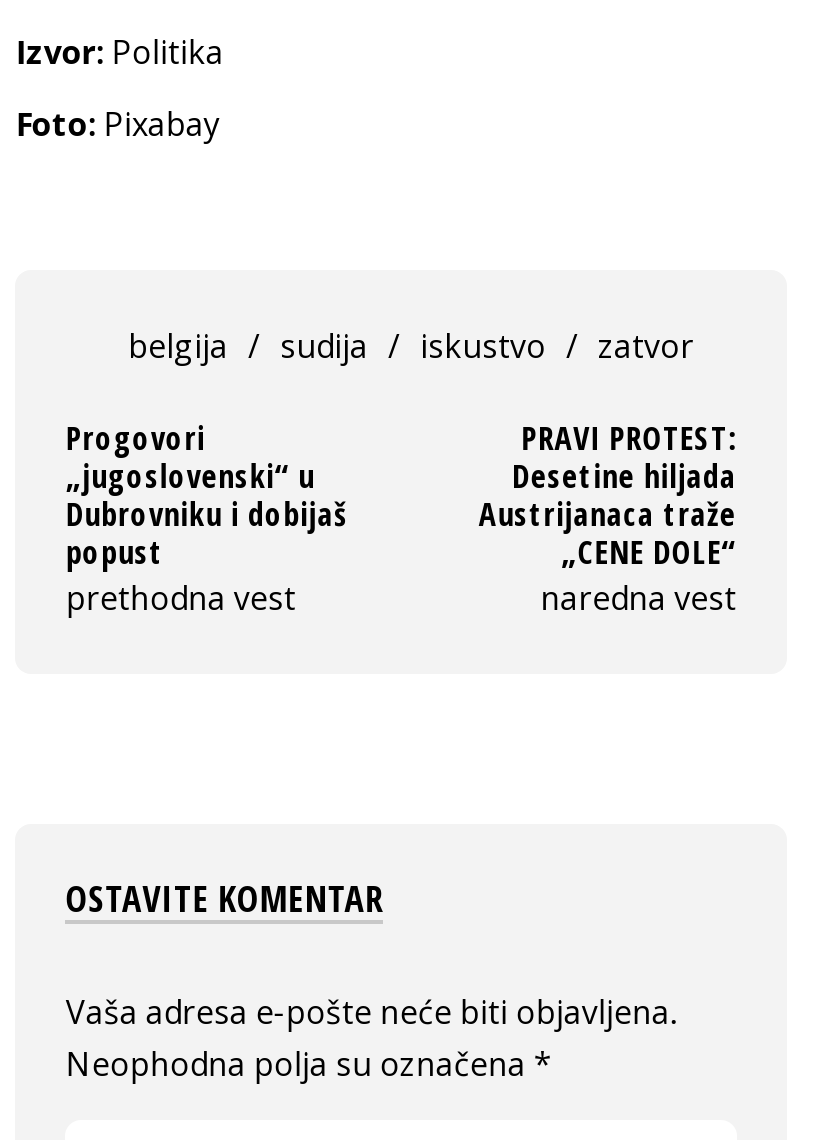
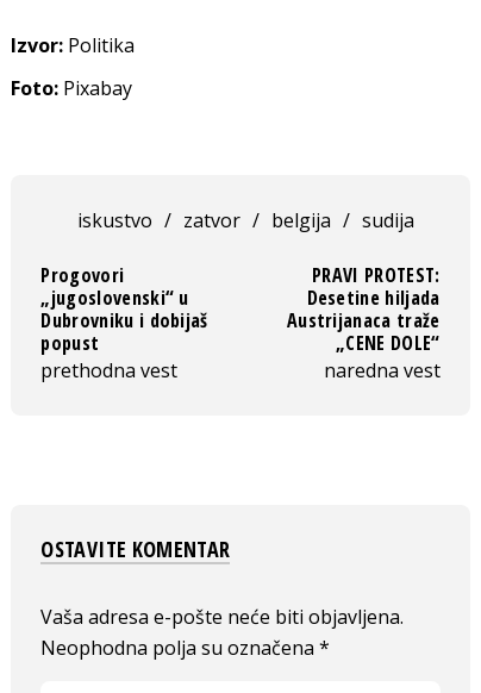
- belgija / sudija / iskustvo / zatvor
+ iskustvo / zatvor / belgija / sudija
